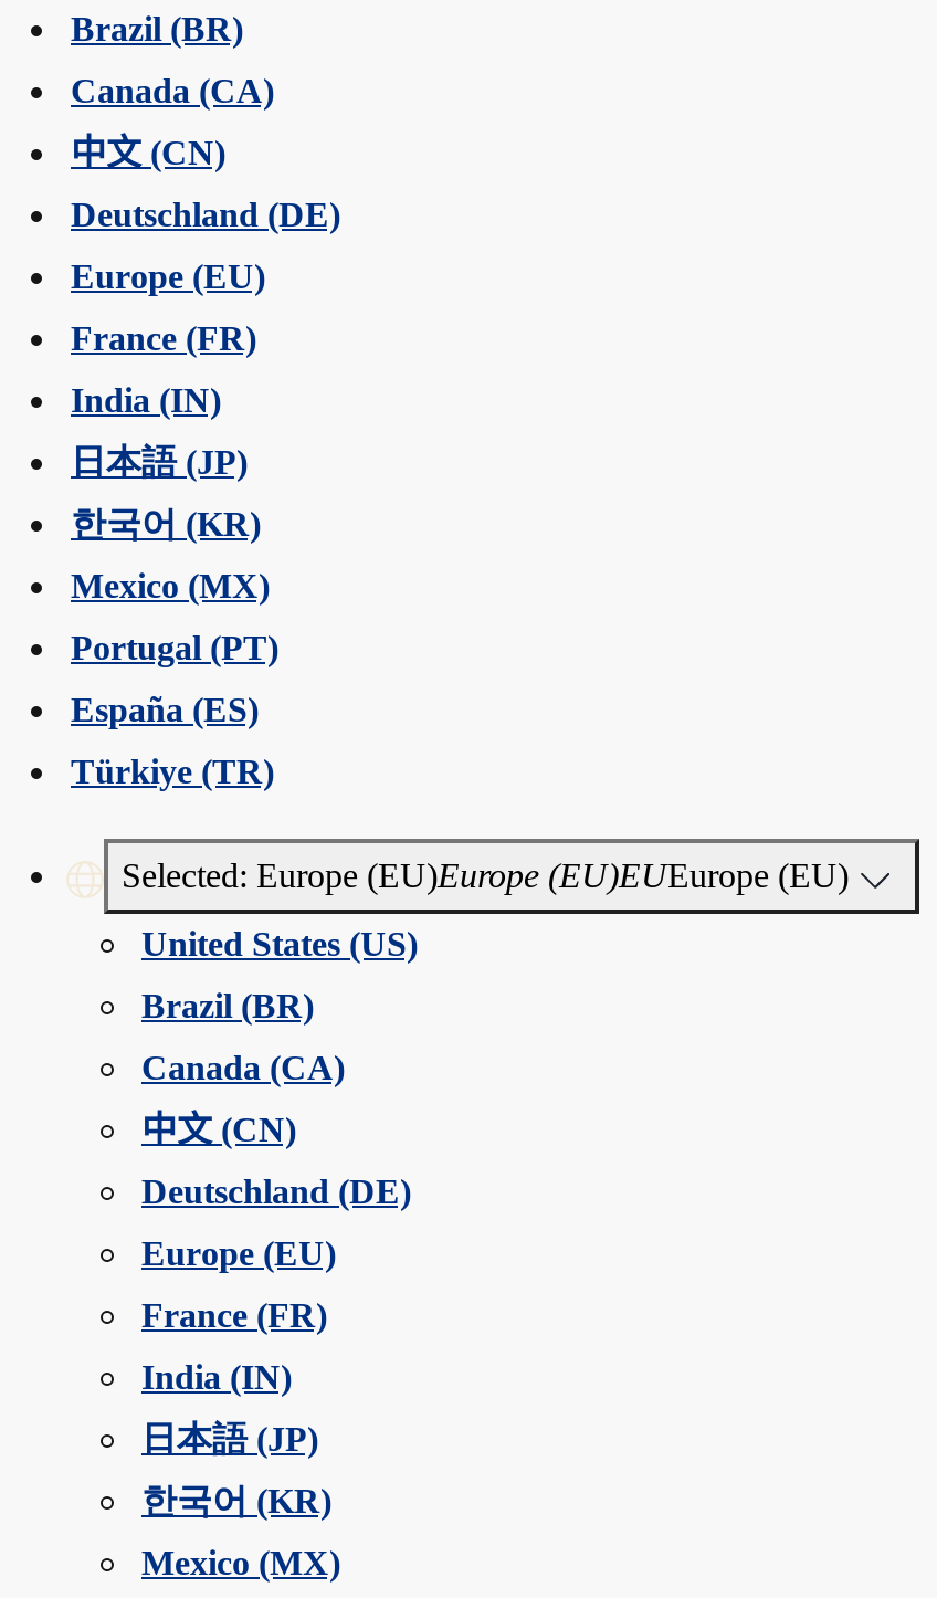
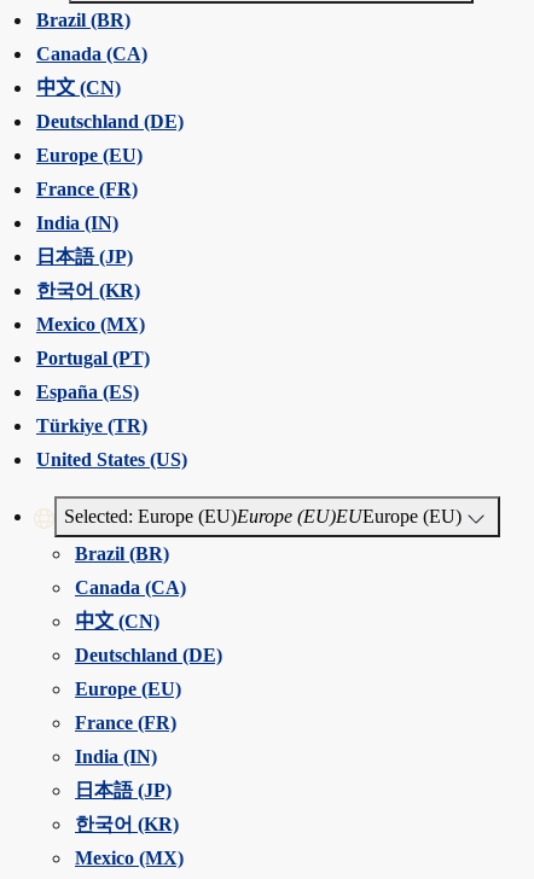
moved down: Selected: Europe (EU)Europe (EU)EUEurope (EU)

moved up: United States (US)
